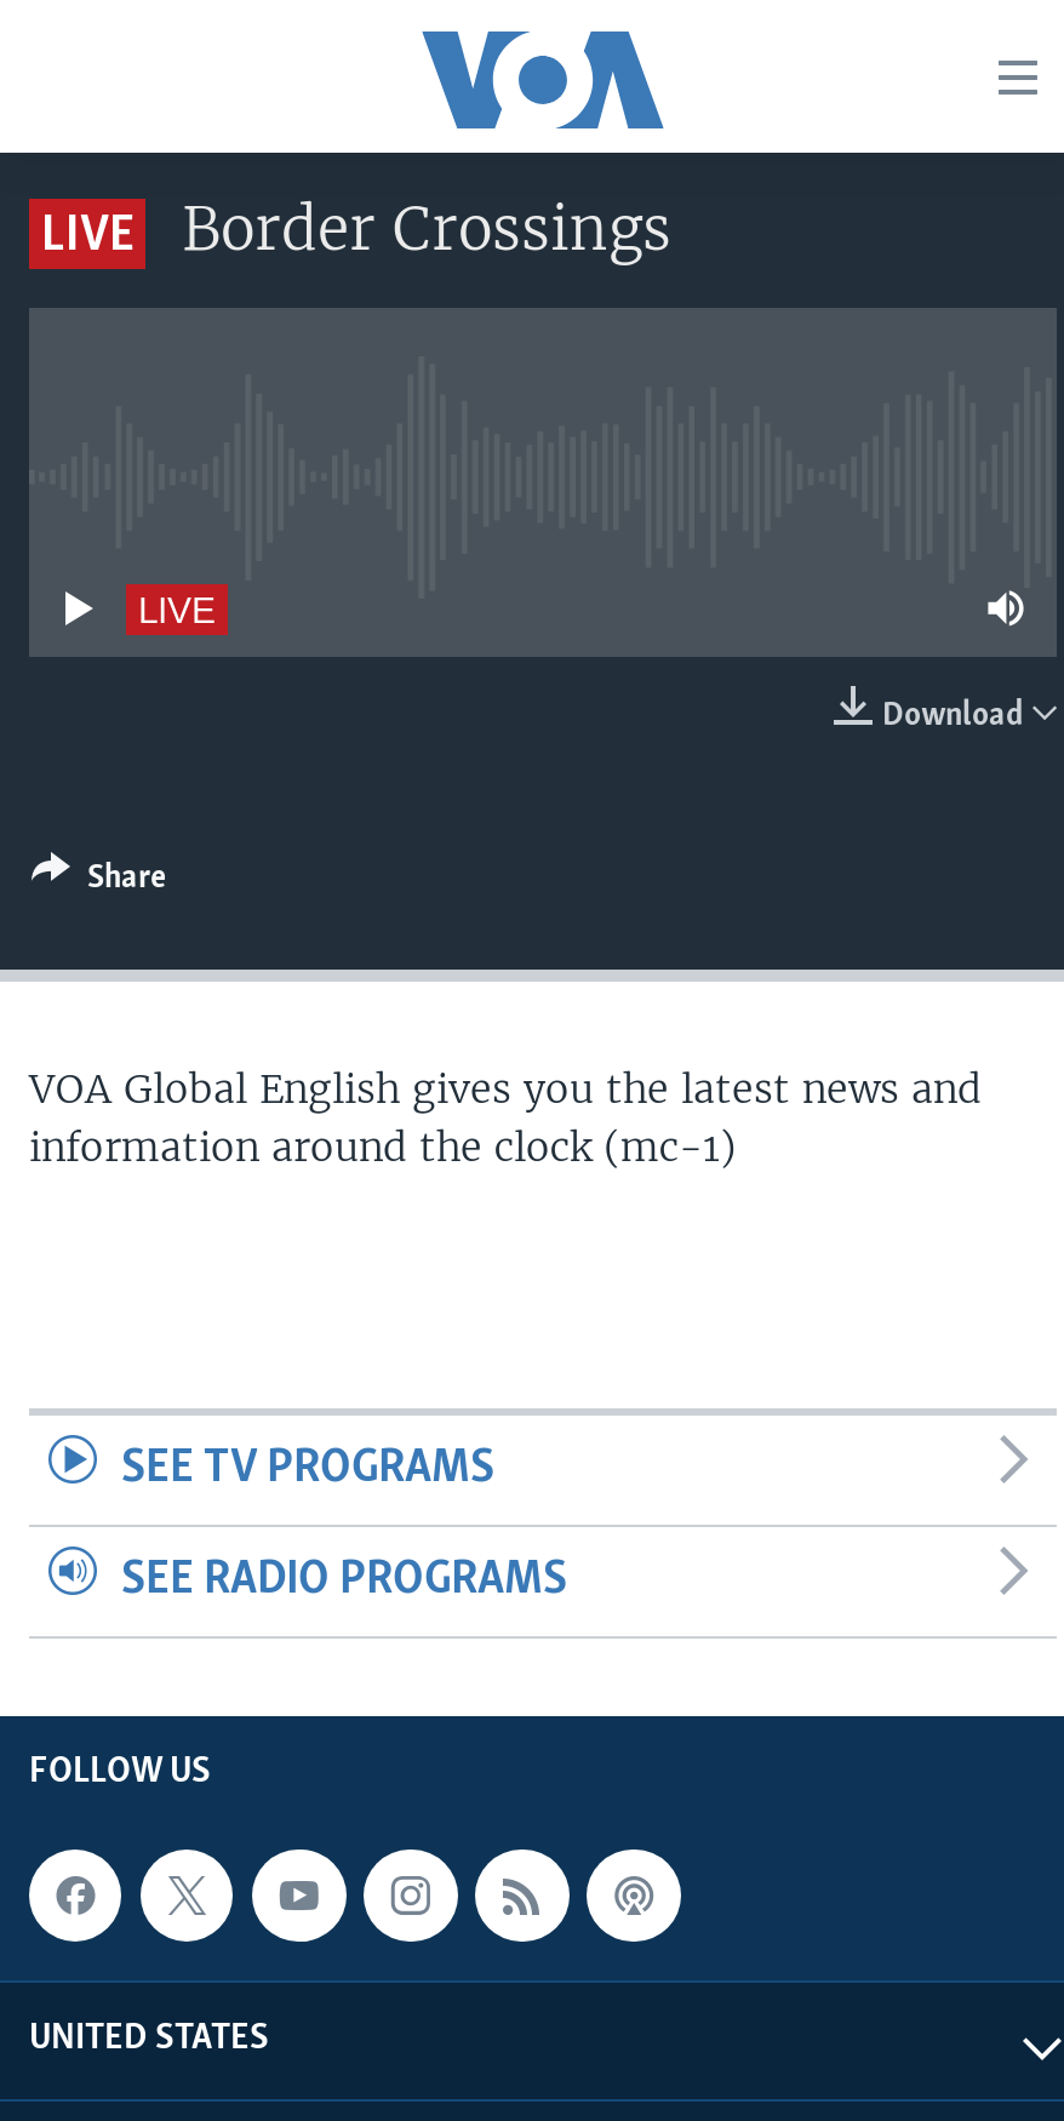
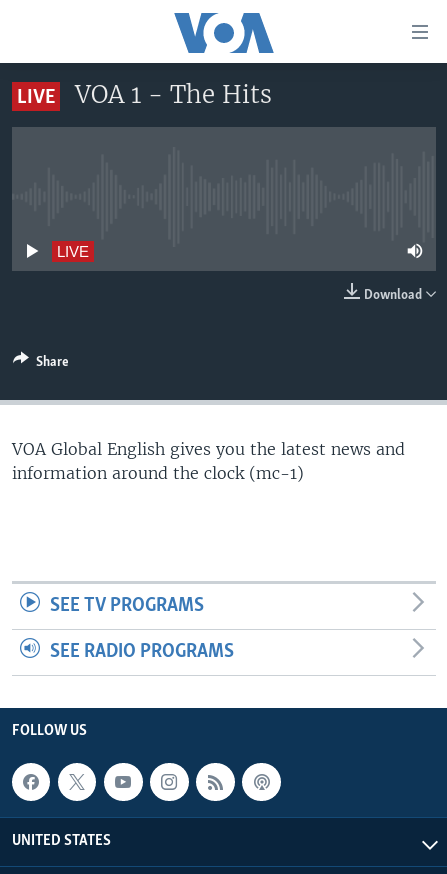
- Border Crossings
+ VOA 1 - The Hits
